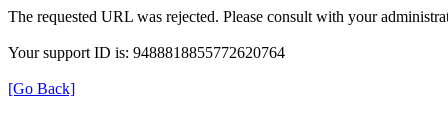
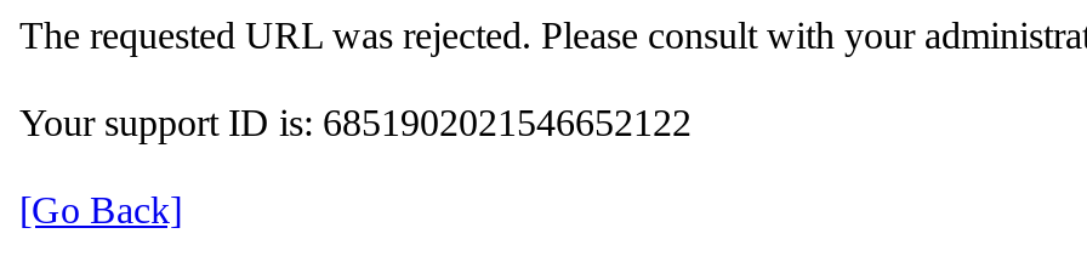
- Your support ID is: 9488818855772620764
+ Your support ID is: 6851902021546652122
